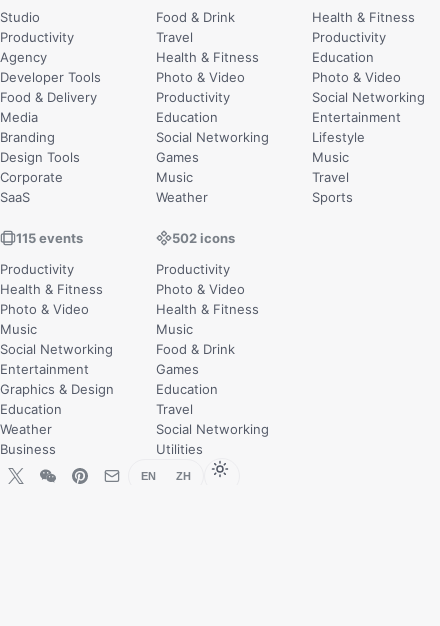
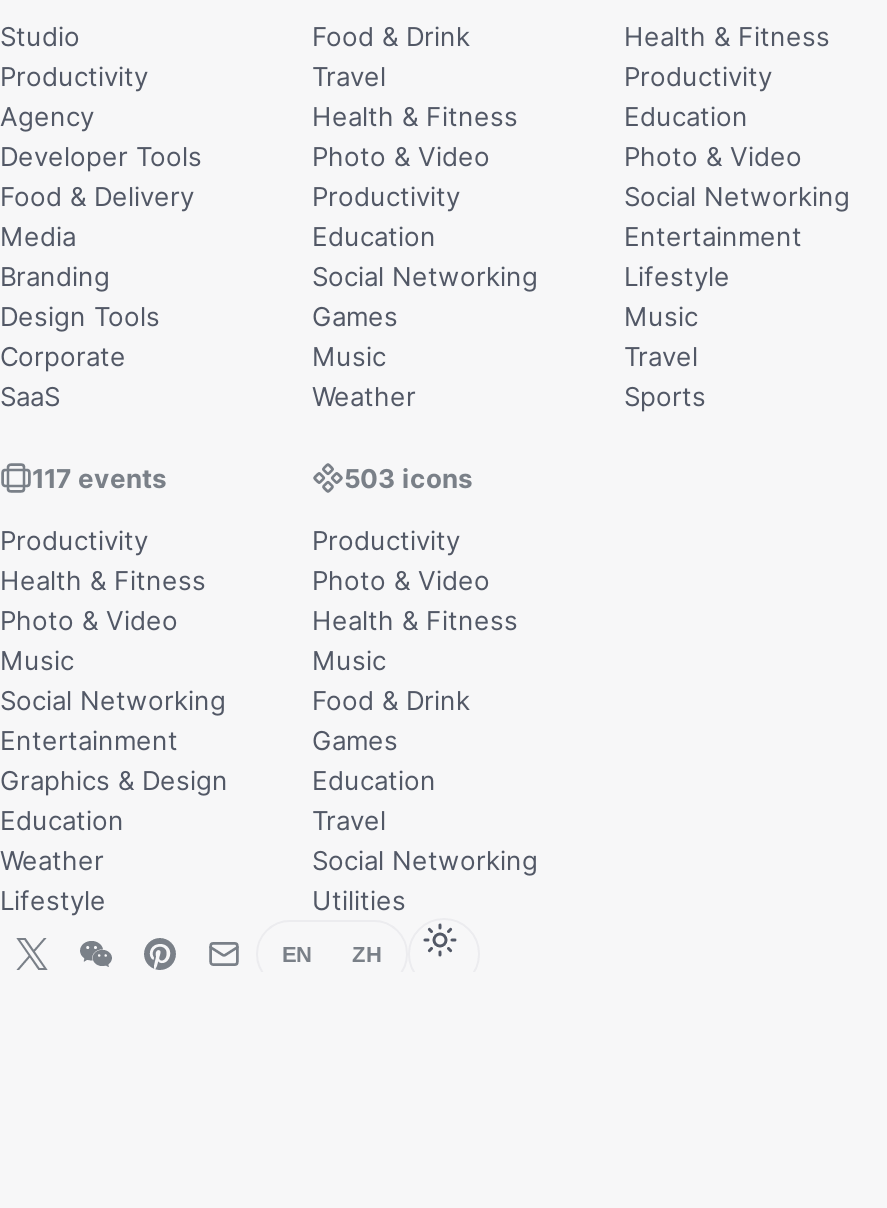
- 115 events
+ 117 events

- 502 icons
+ 503 icons

- Business
+ Lifestyle
